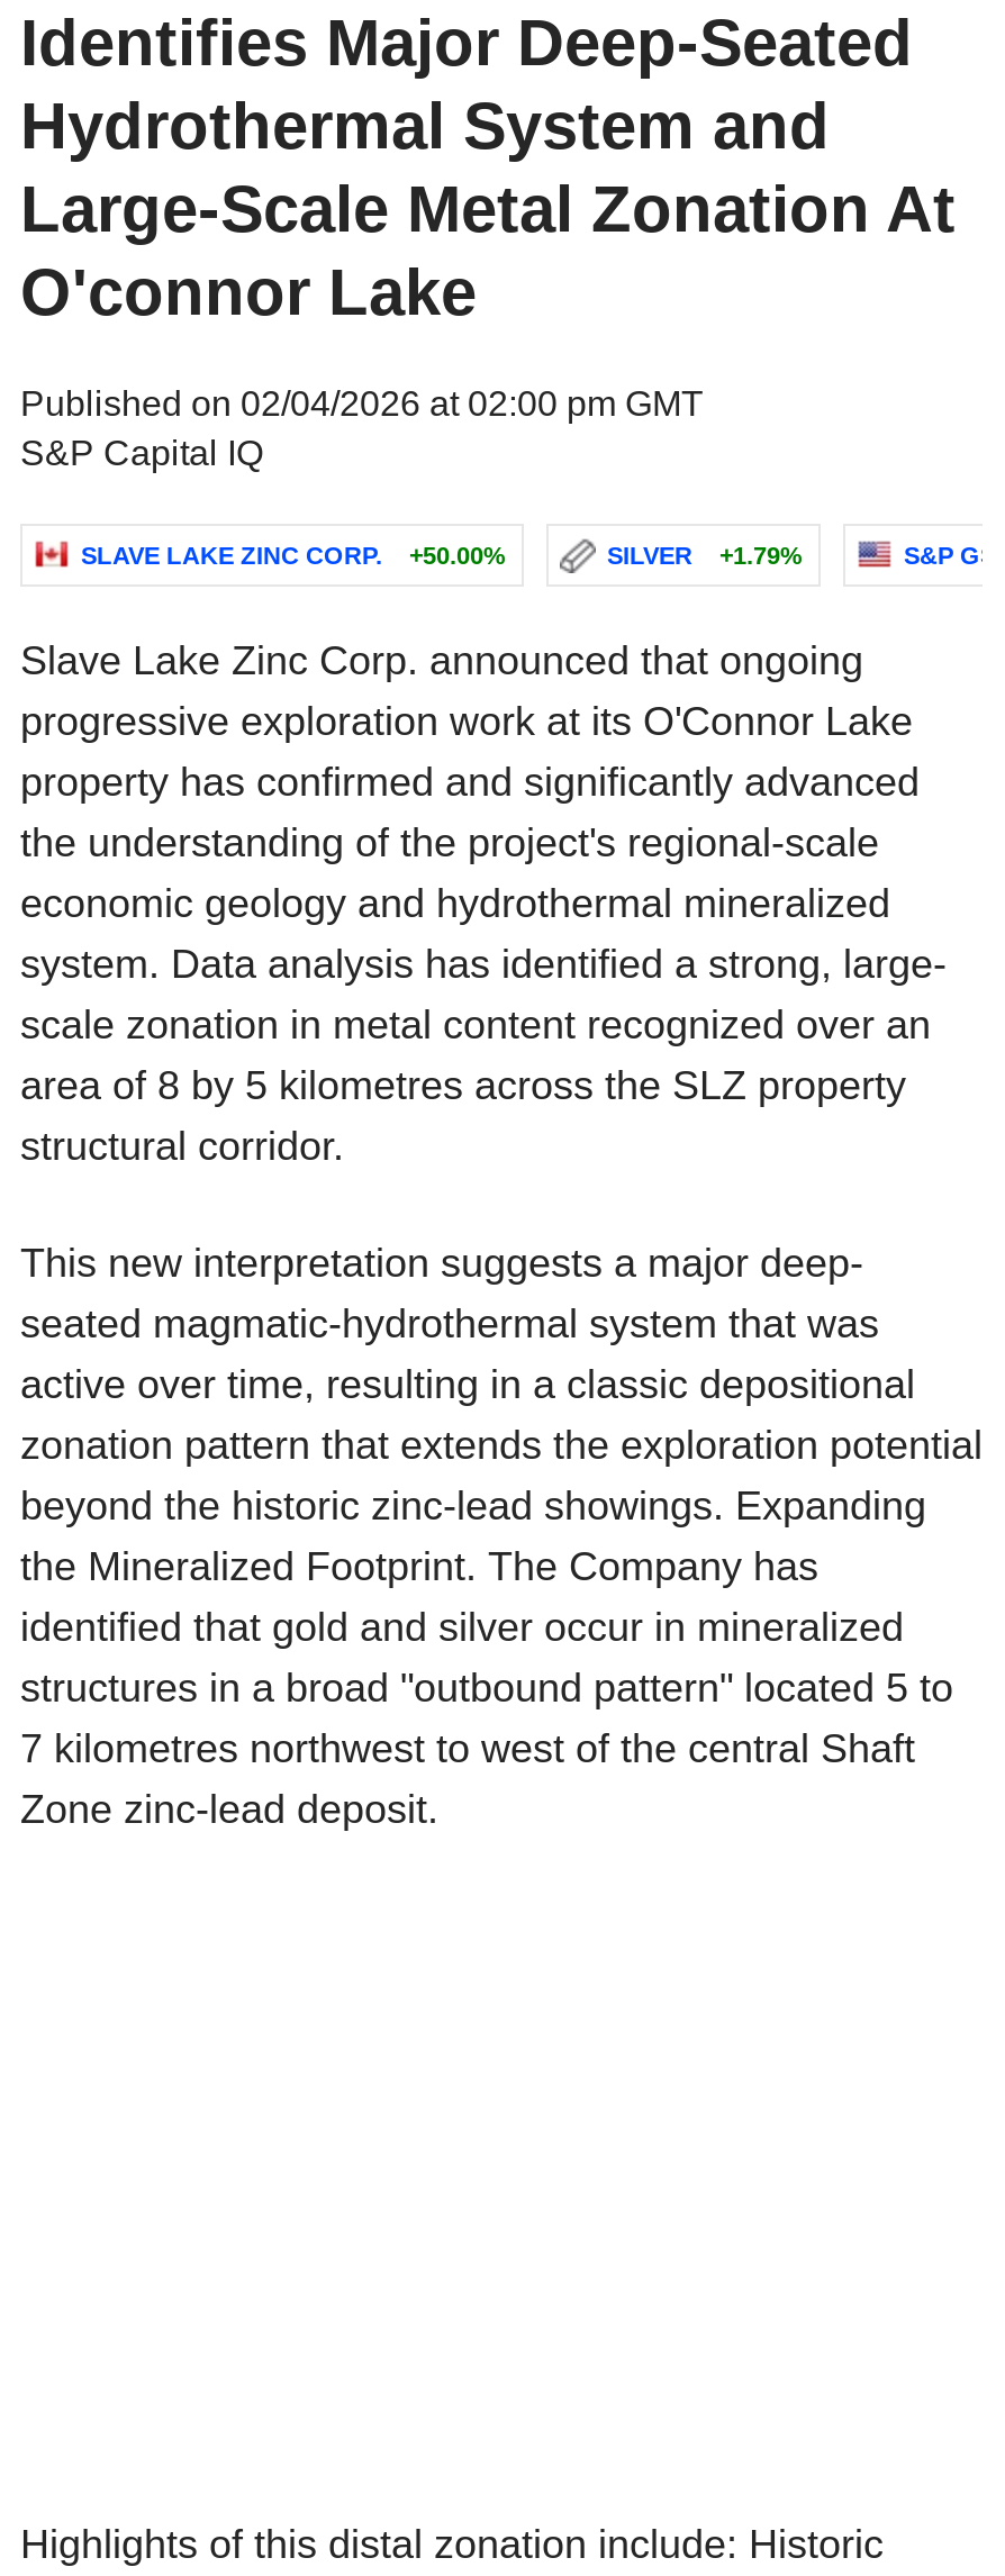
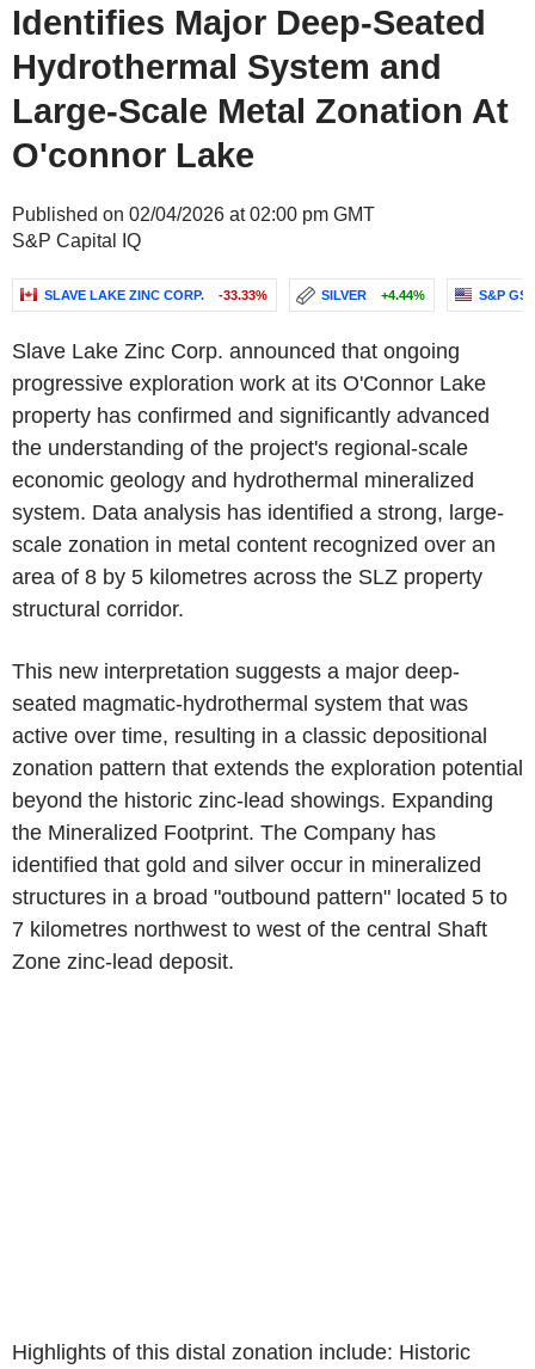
- SLAVE LAKE ZINC CORP. +50.00%
+ SLAVE LAKE ZINC CORP. -33.33%

- SILVER +1.79%
+ SILVER +4.44%
